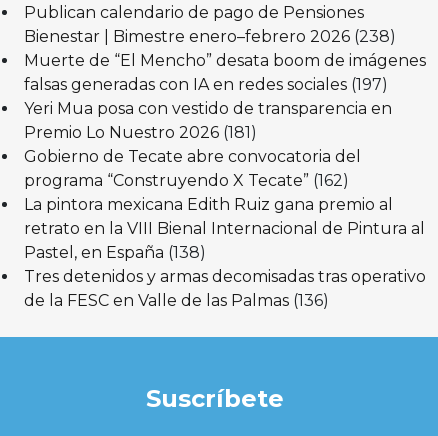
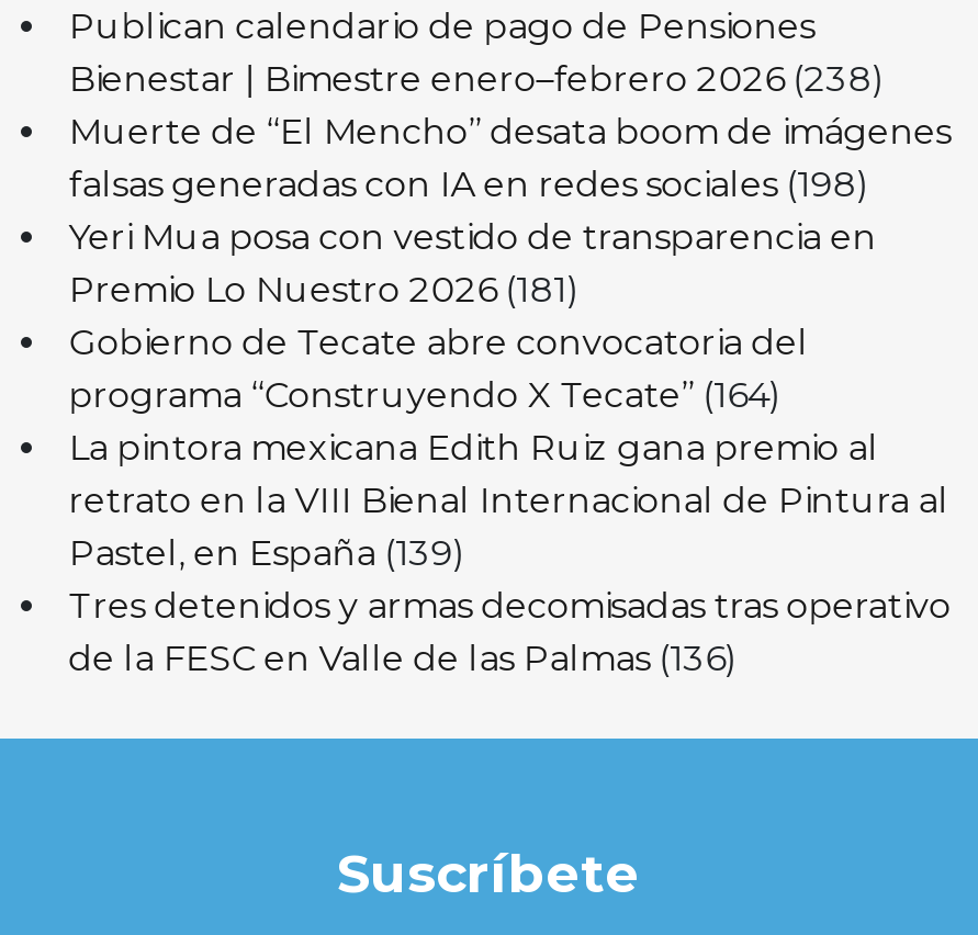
- falsas generadas con IA en redes sociales (197)
+ falsas generadas con IA en redes sociales (198)

- programa “Construyendo X Tecate” (162)
+ programa “Construyendo X Tecate” (164)

- Pastel, en España (138)
+ Pastel, en España (139)
